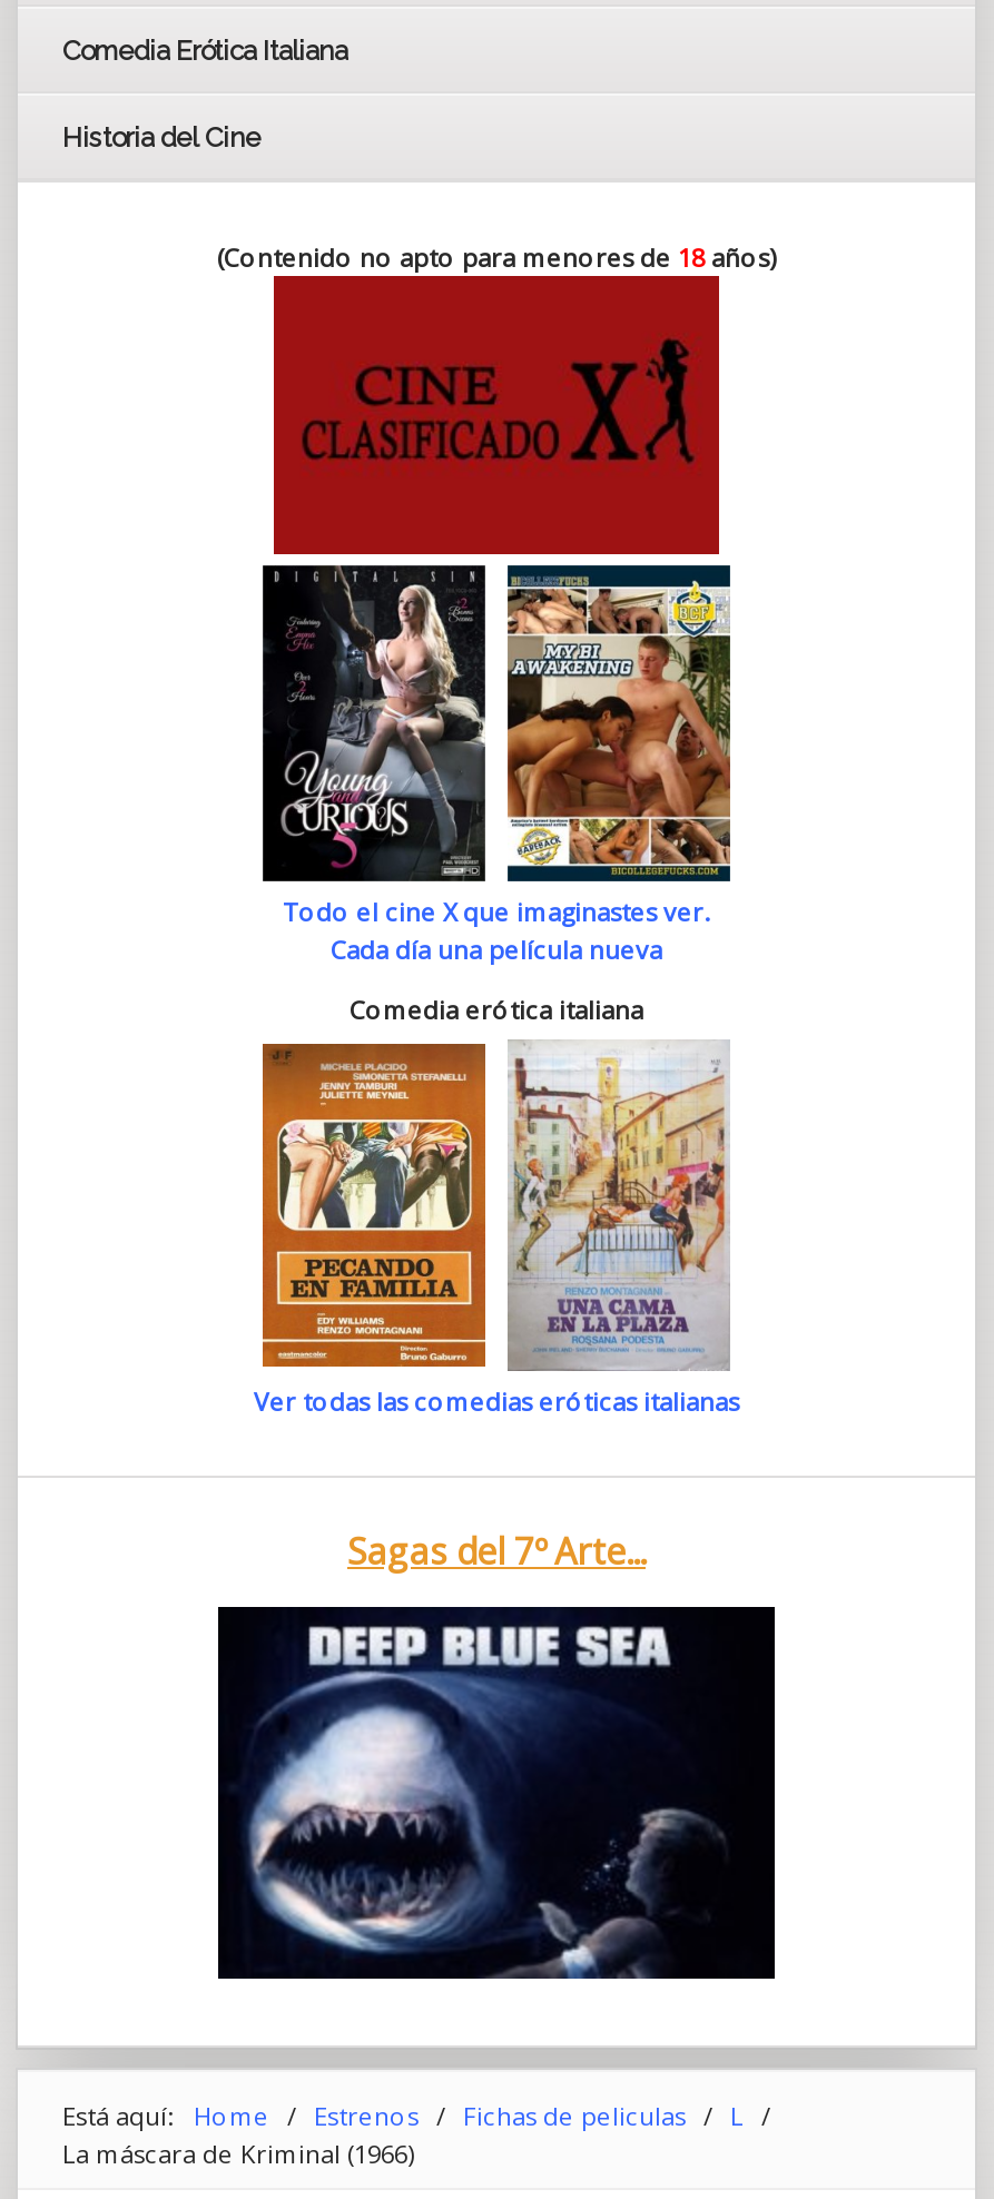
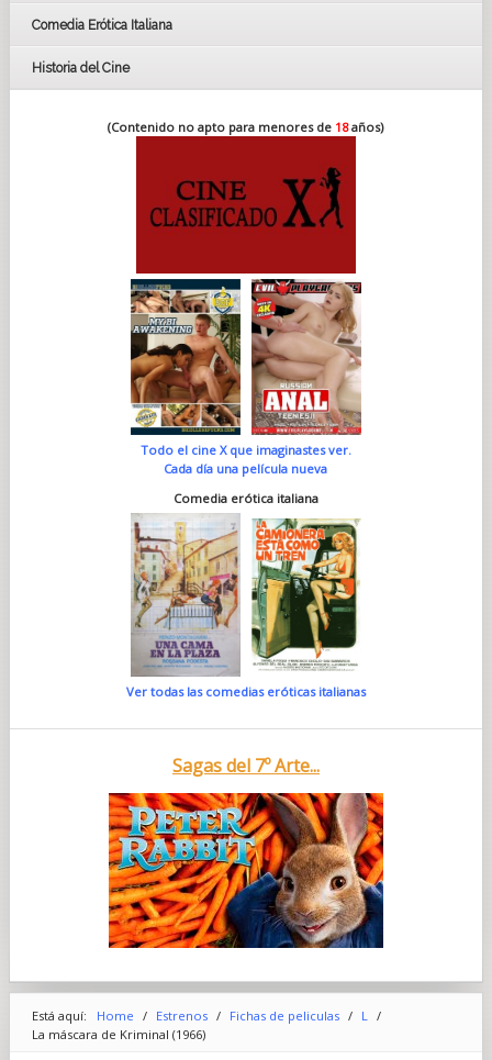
- [image]
+ [image]

- [image]
+ [image]

- [image]
+ [image]

- [image]
+ [image]

- [image]
+ [image]
